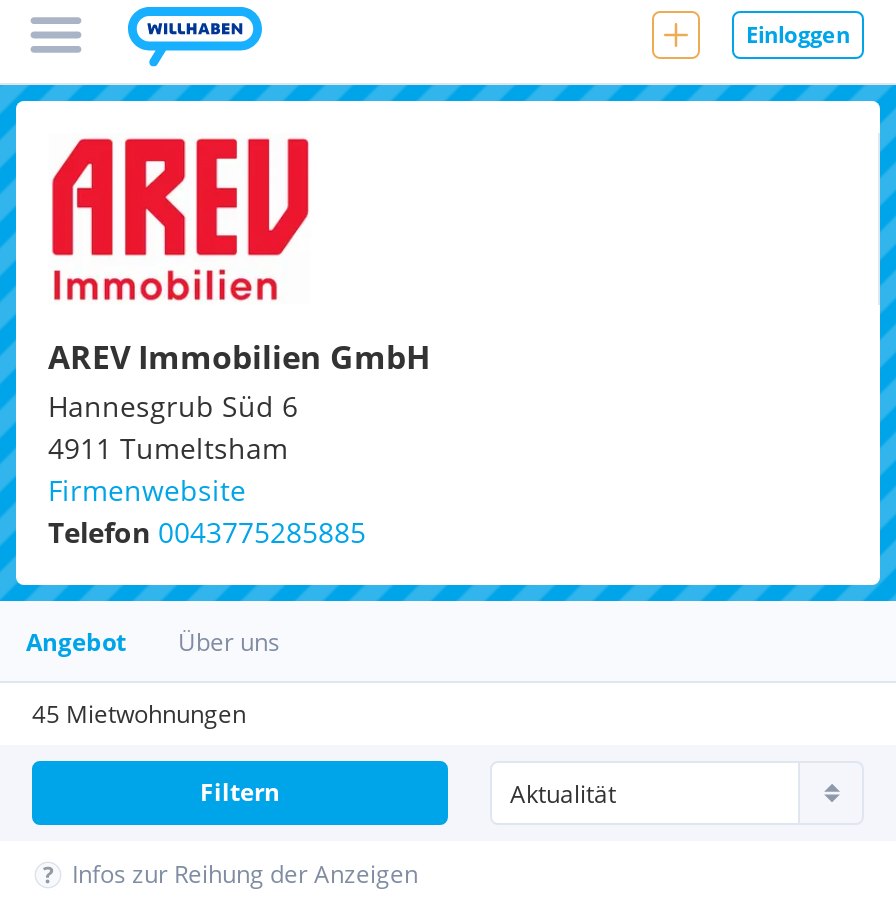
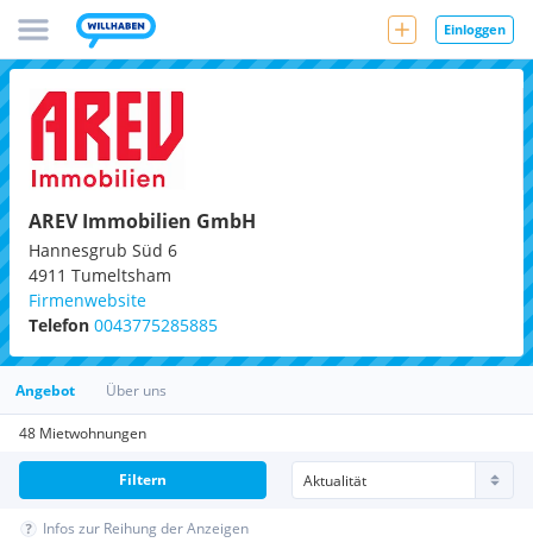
- 45 Mietwohnungen
+ 48 Mietwohnungen
